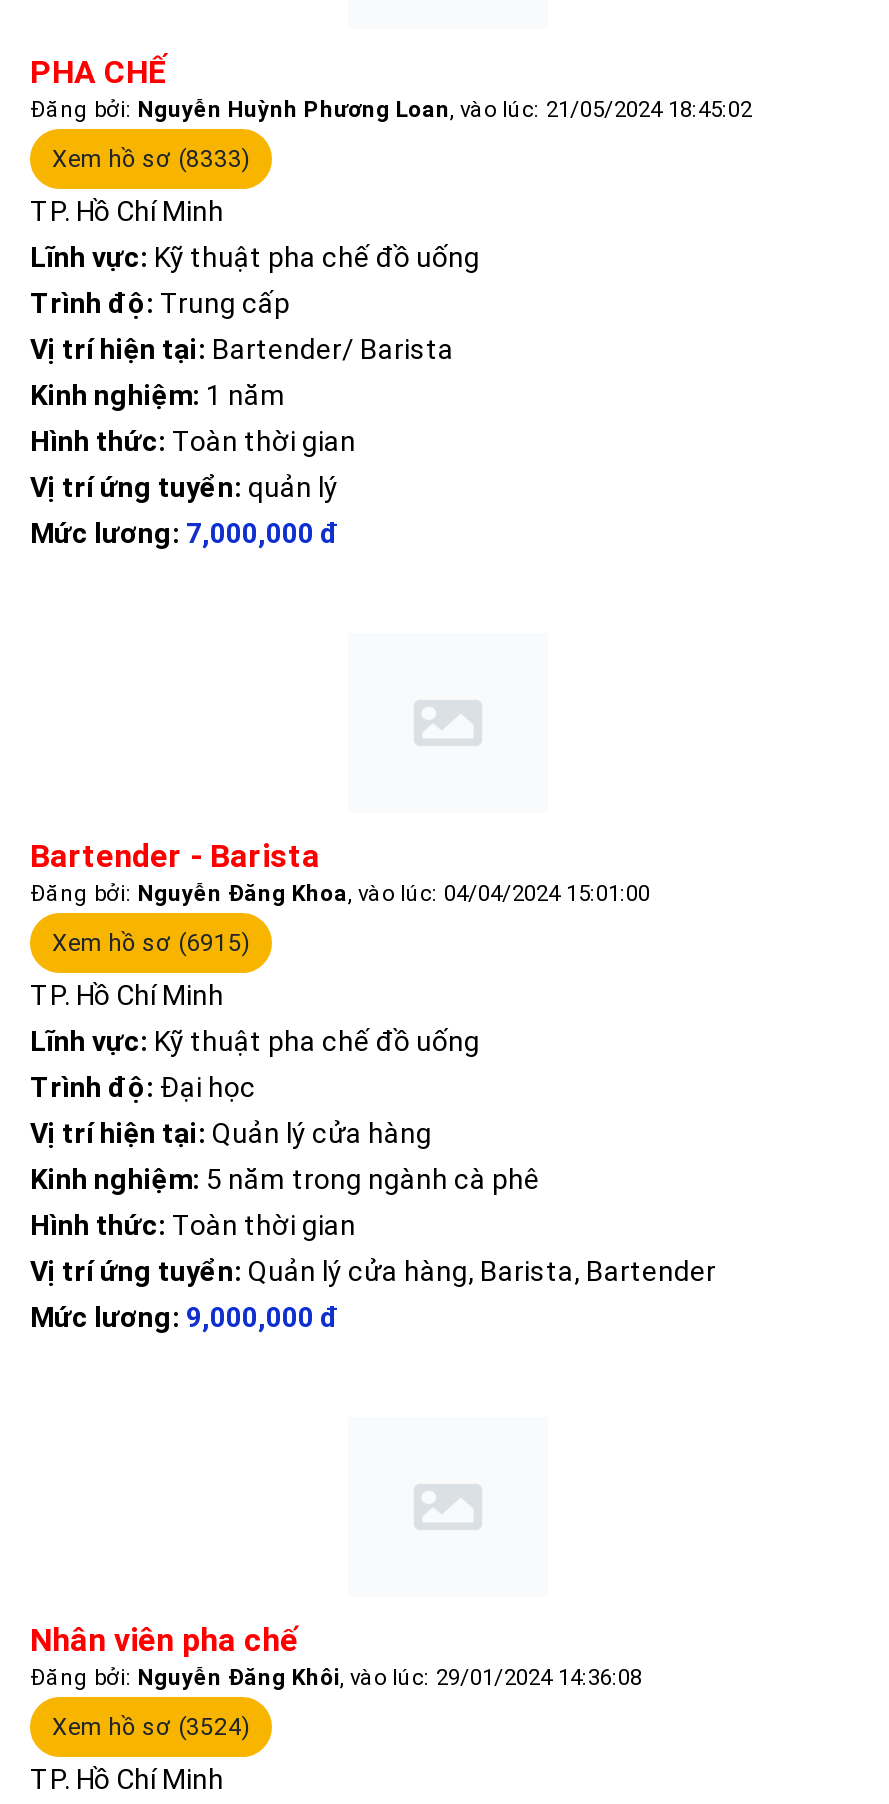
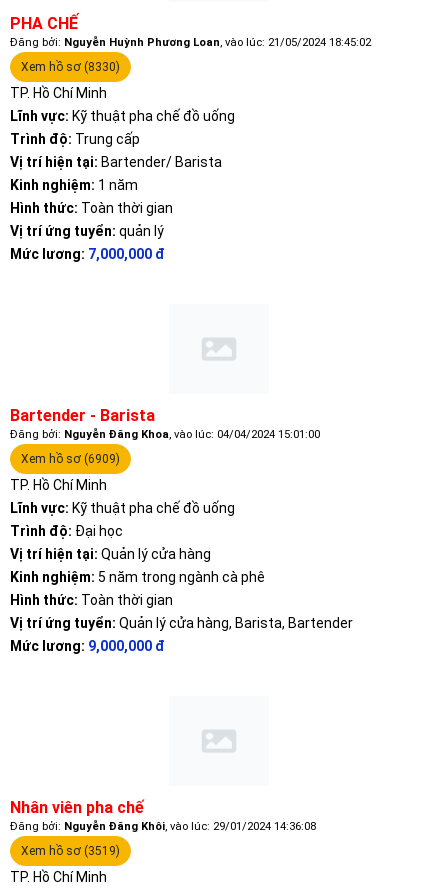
- Xem hồ sơ (8333)
+ Xem hồ sơ (8330)

- Xem hồ sơ (6915)
+ Xem hồ sơ (6909)

- Xem hồ sơ (3524)
+ Xem hồ sơ (3519)
